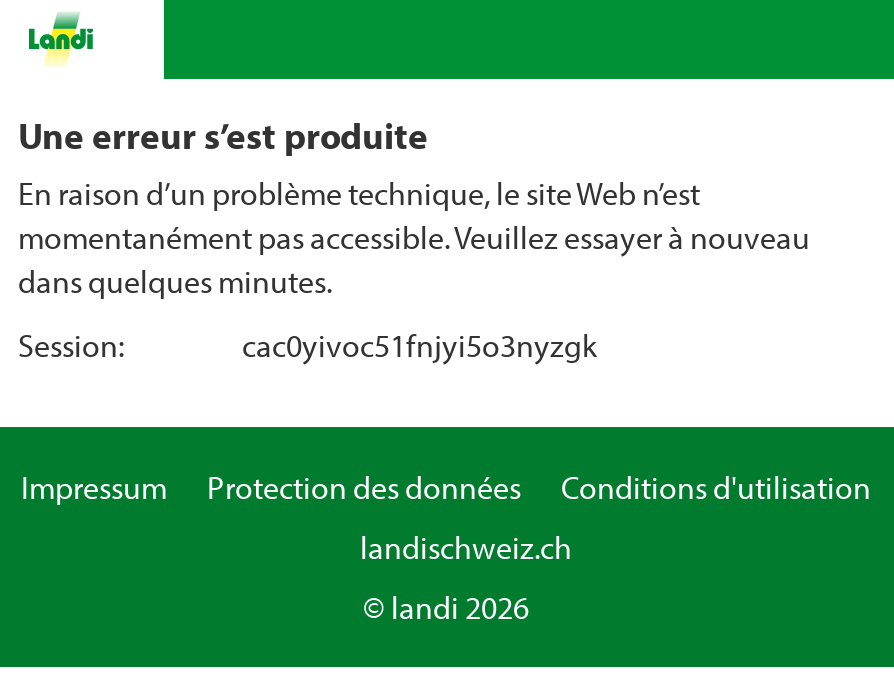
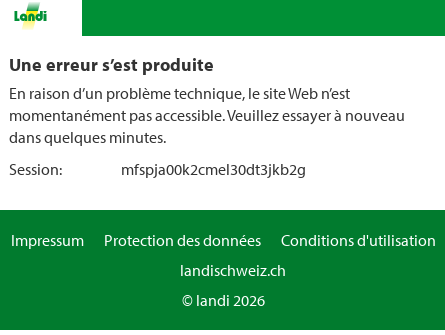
- cac0yivoc51fnjyi5o3nyzgk
+ mfspja00k2cmel30dt3jkb2g
